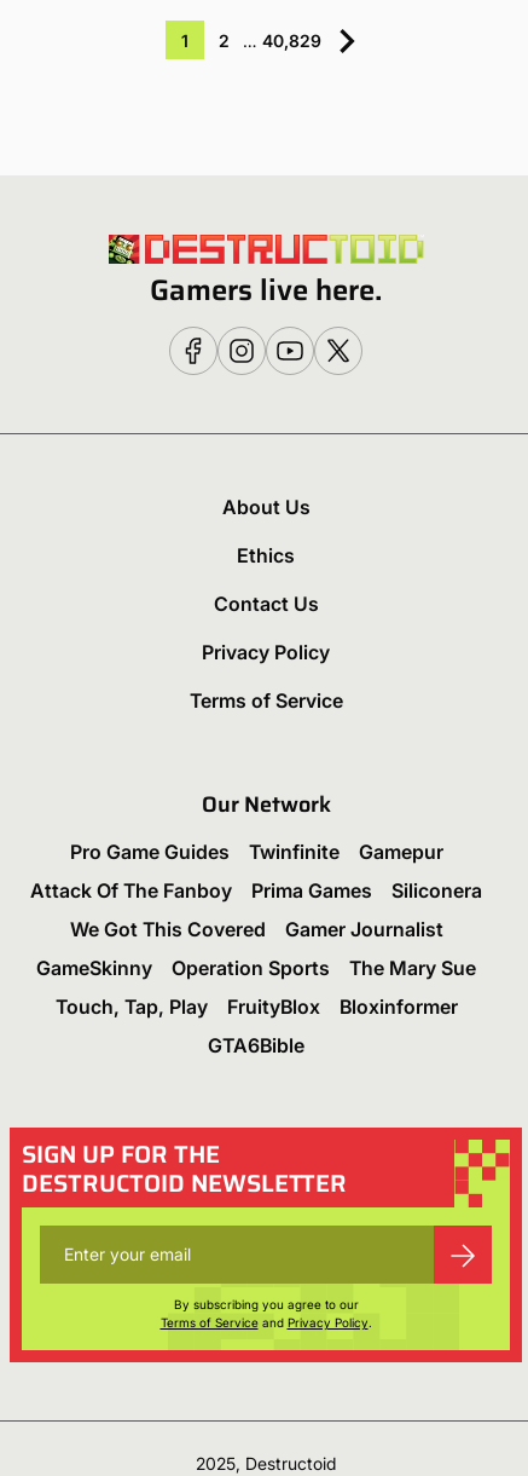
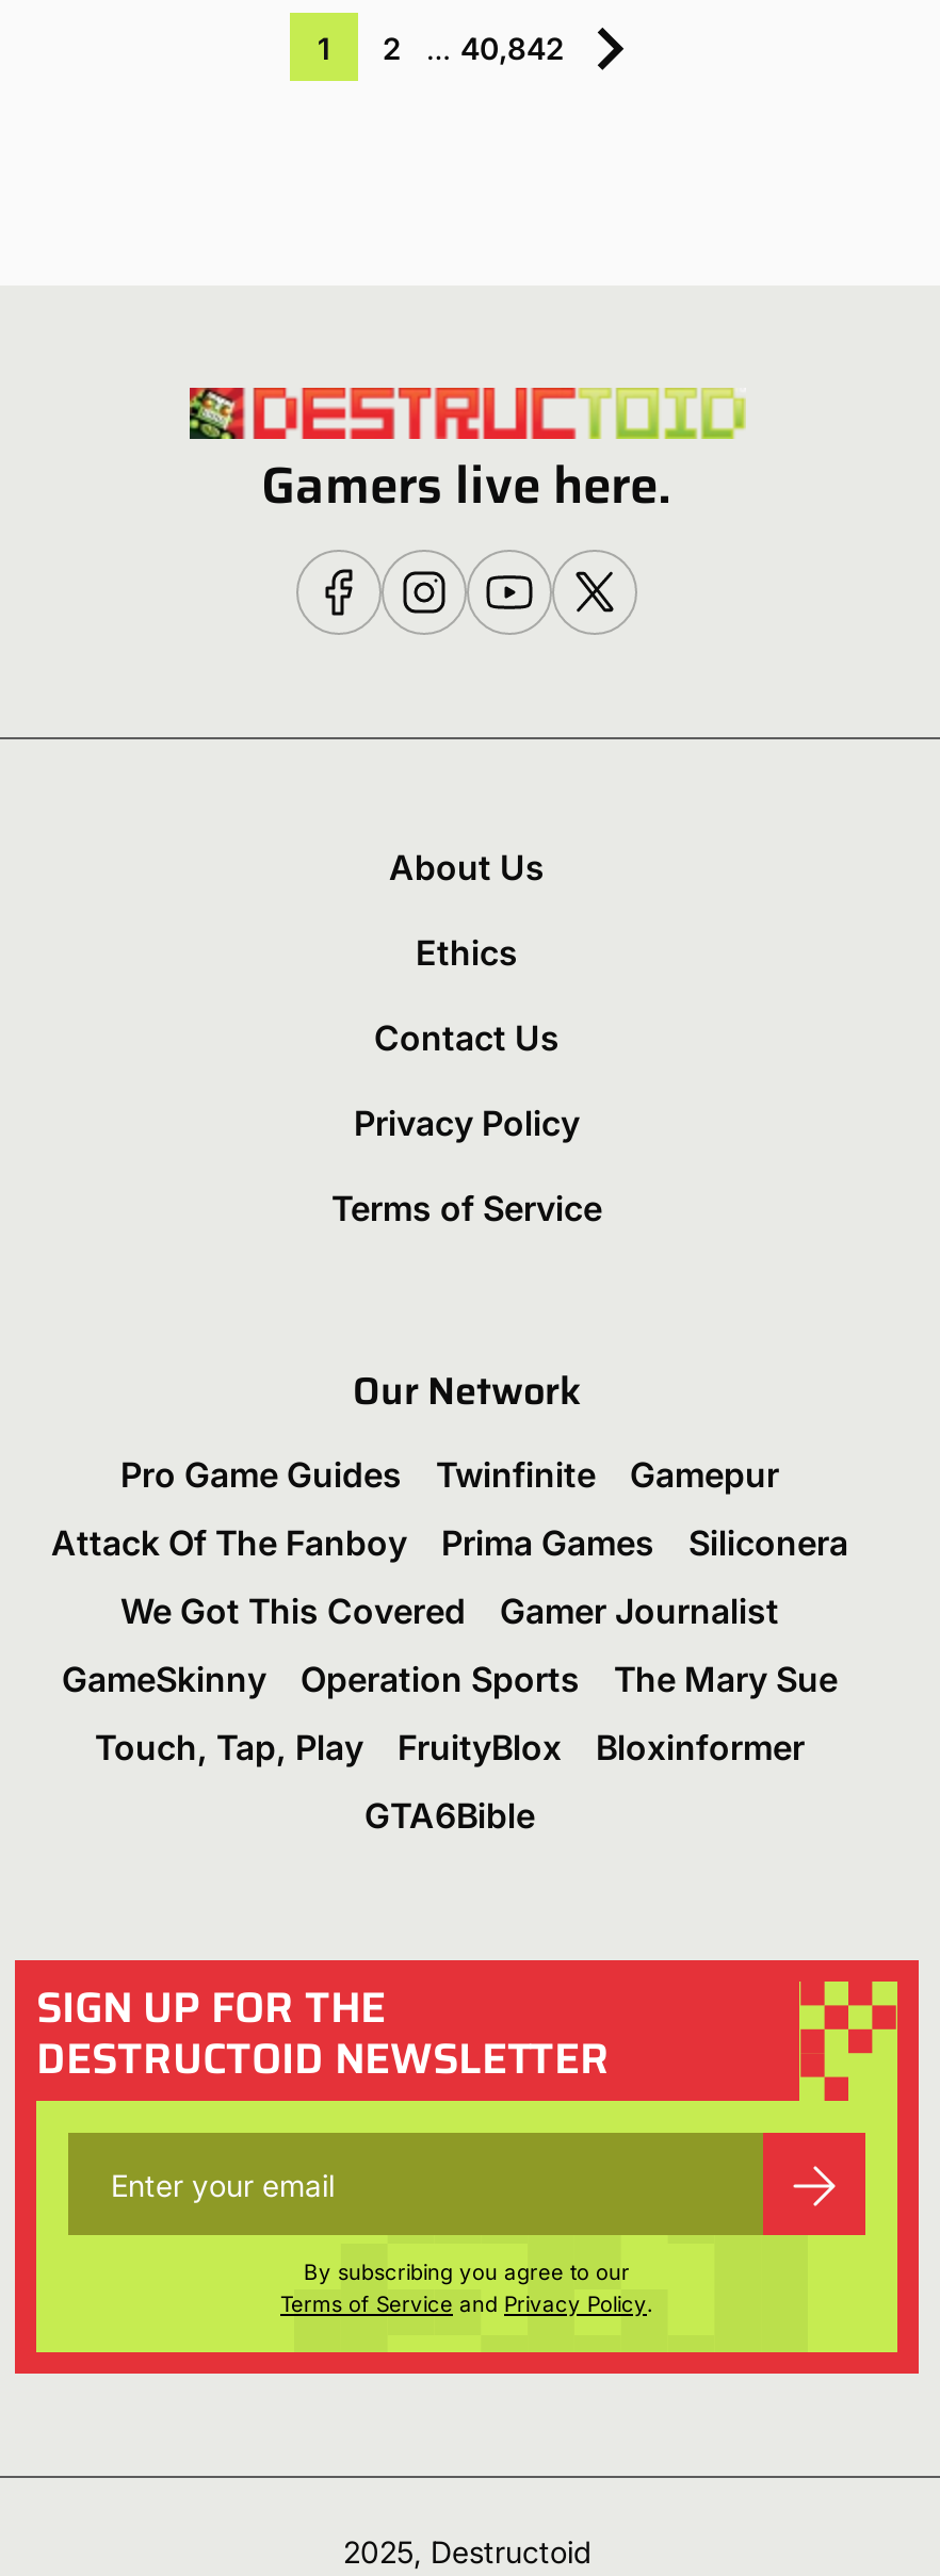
- 1 2 … 40,829
+ 1 2 … 40,842
